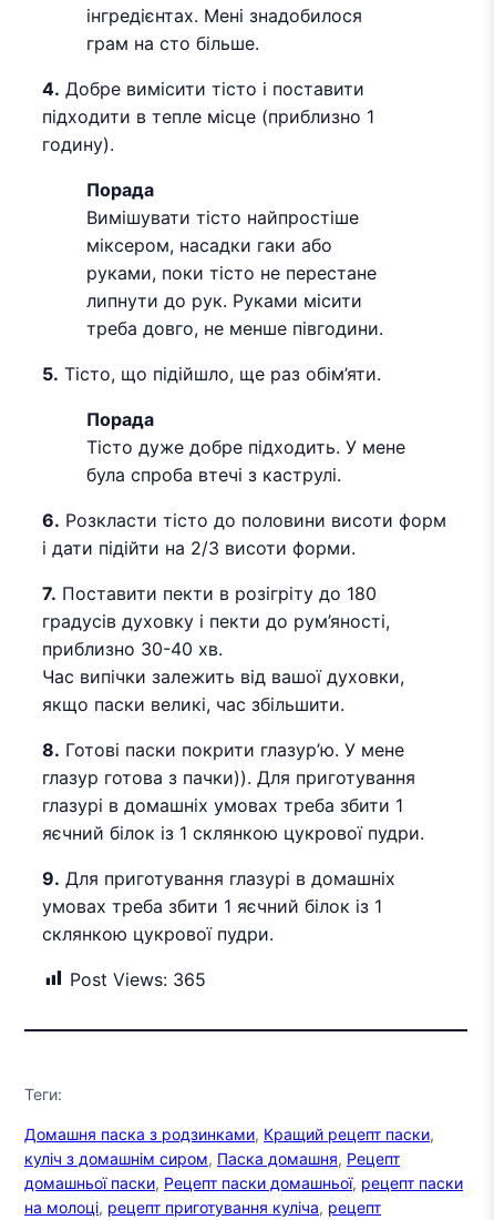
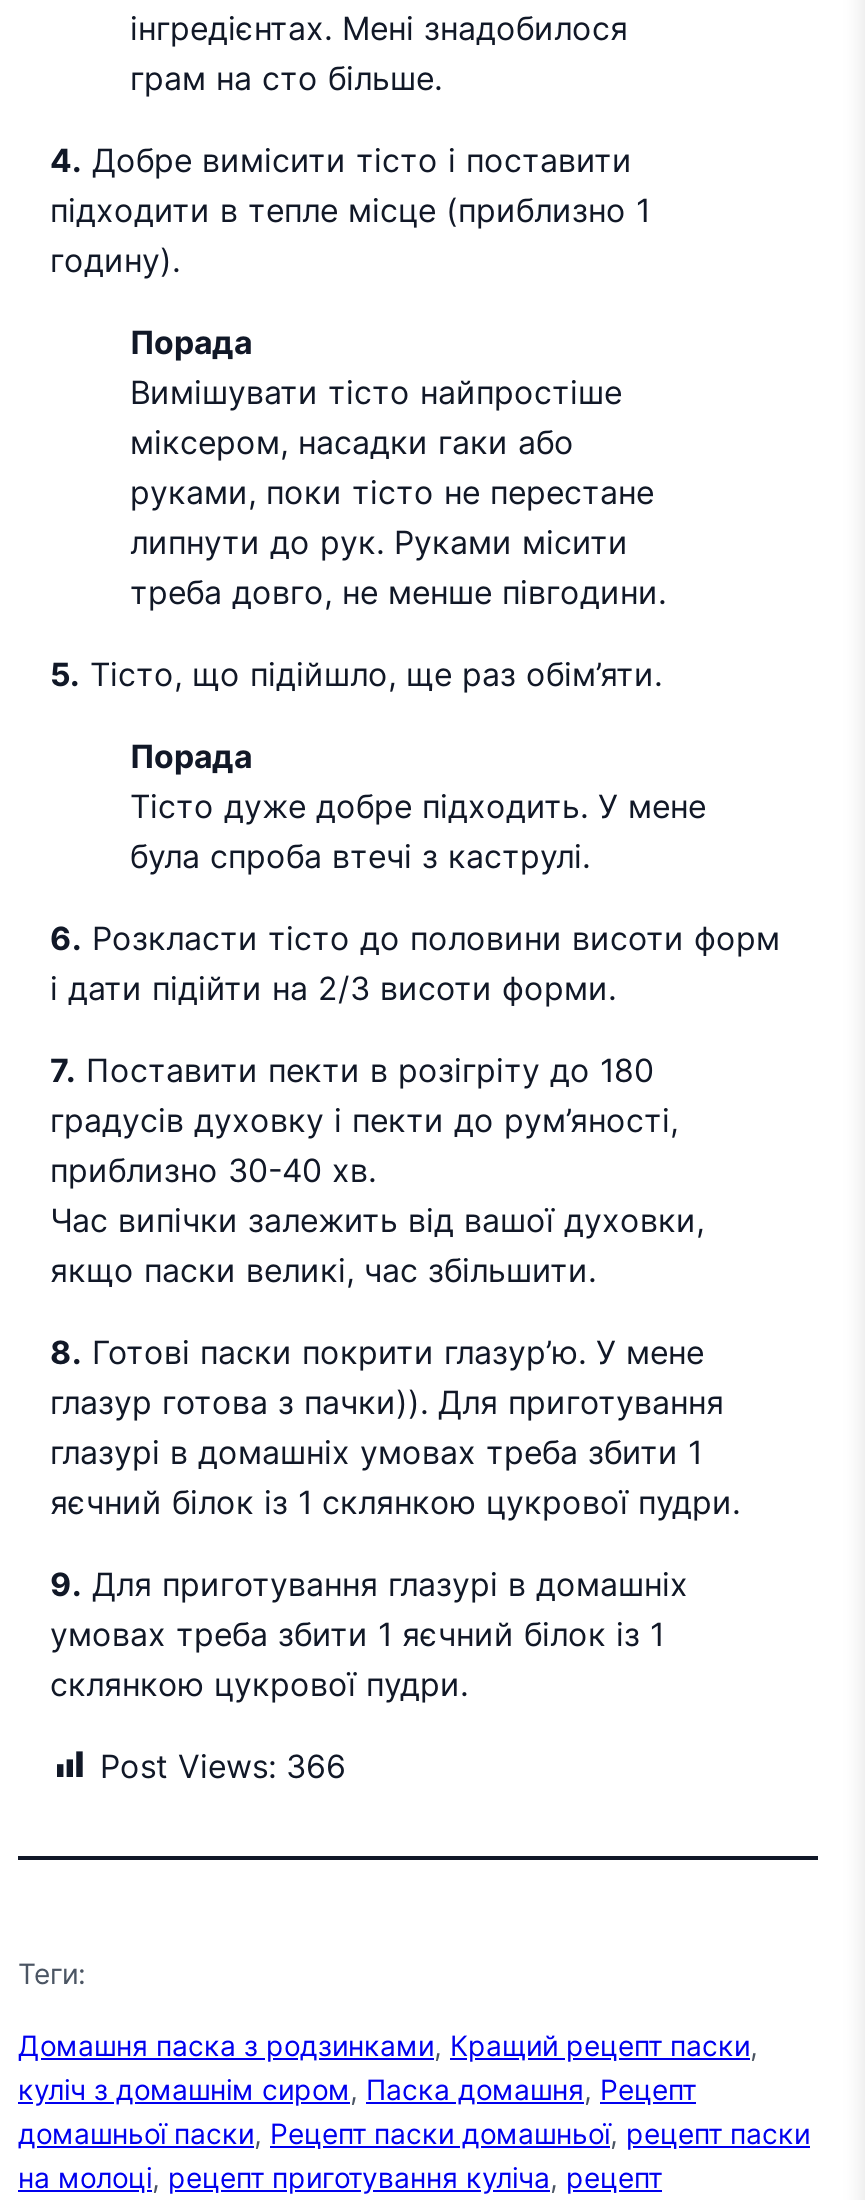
- Post Views: 365
+ Post Views: 366
